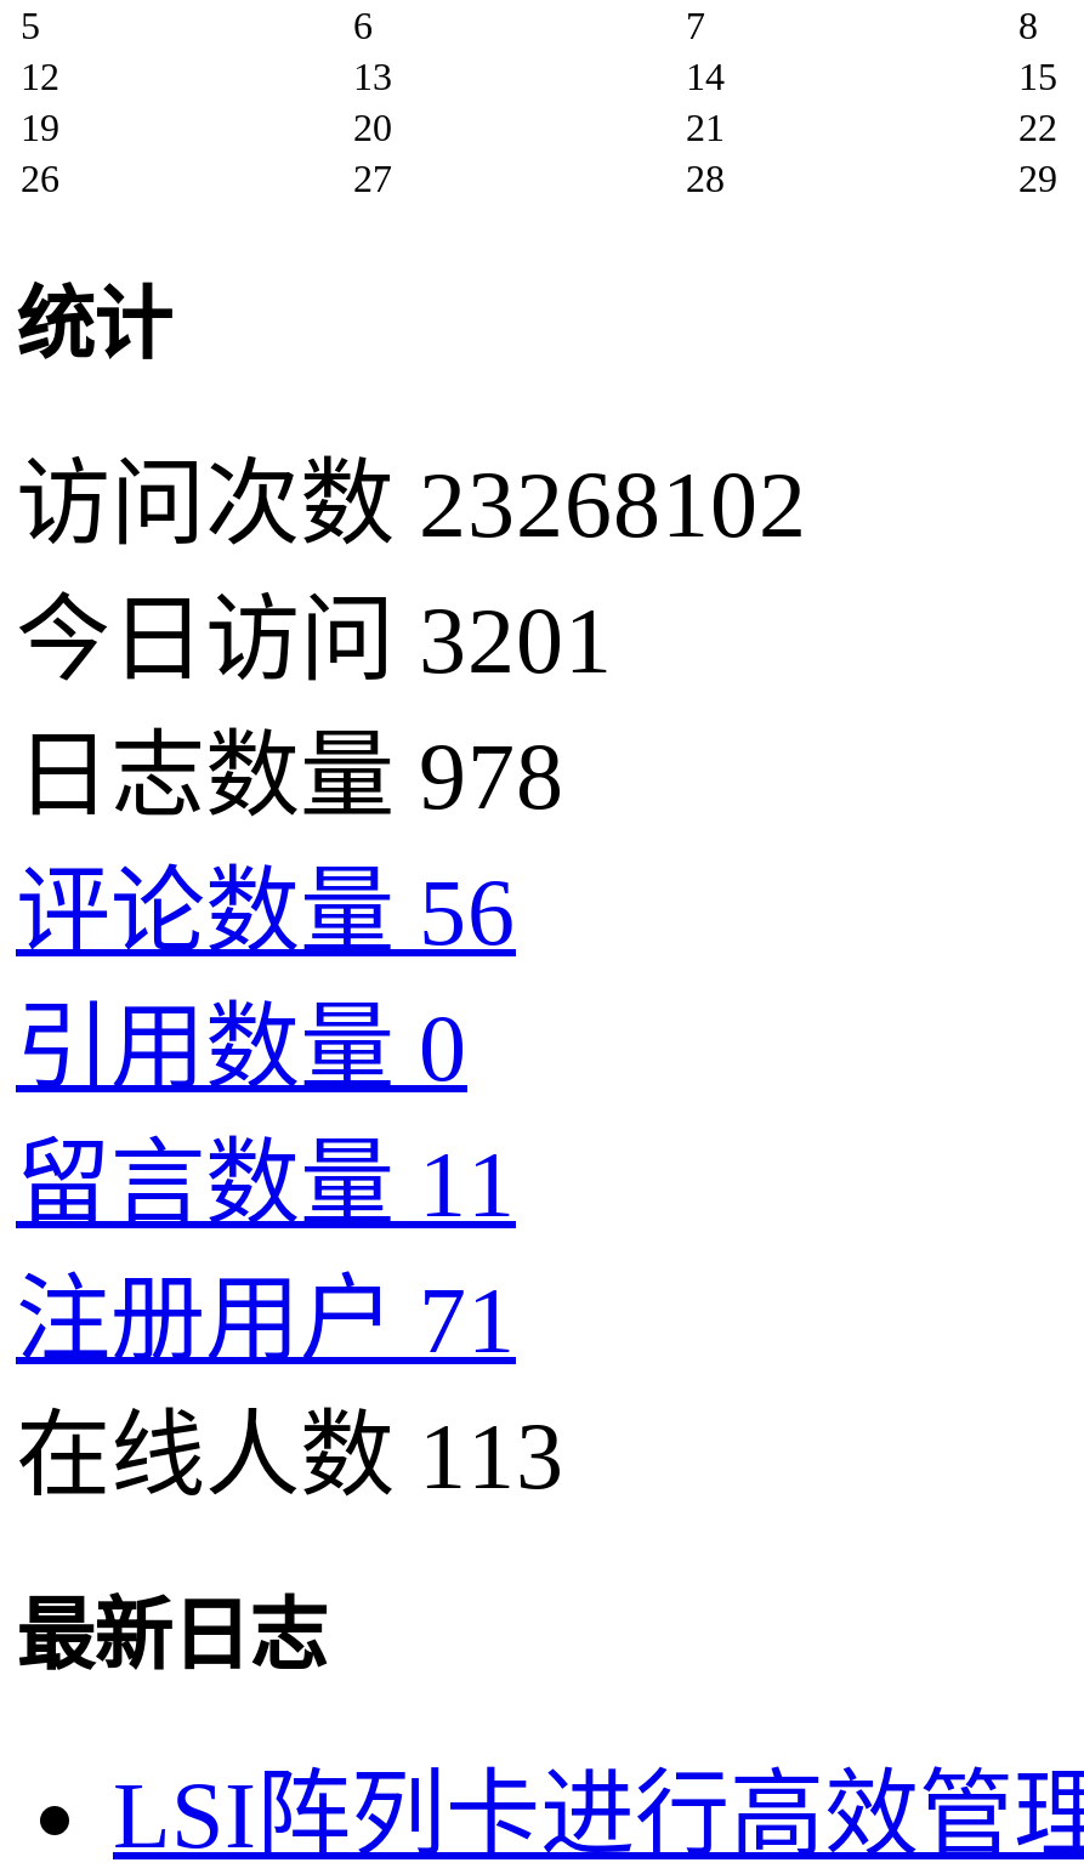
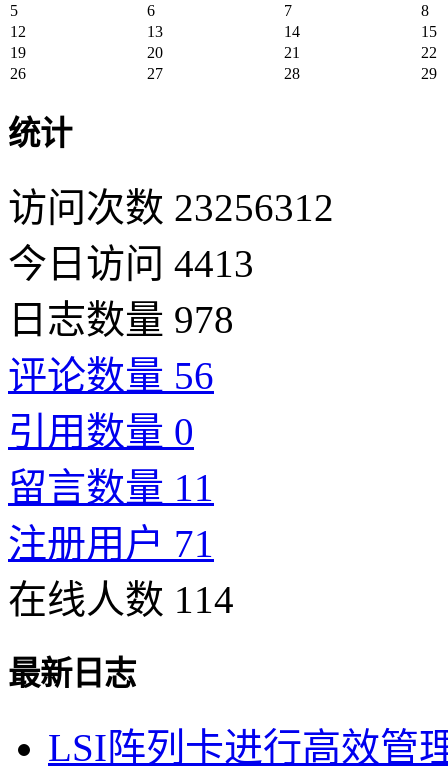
- 访问次数 23268102
+ 访问次数 23256312

- 今日访问 3201
+ 今日访问 4413

- 在线人数 113
+ 在线人数 114
